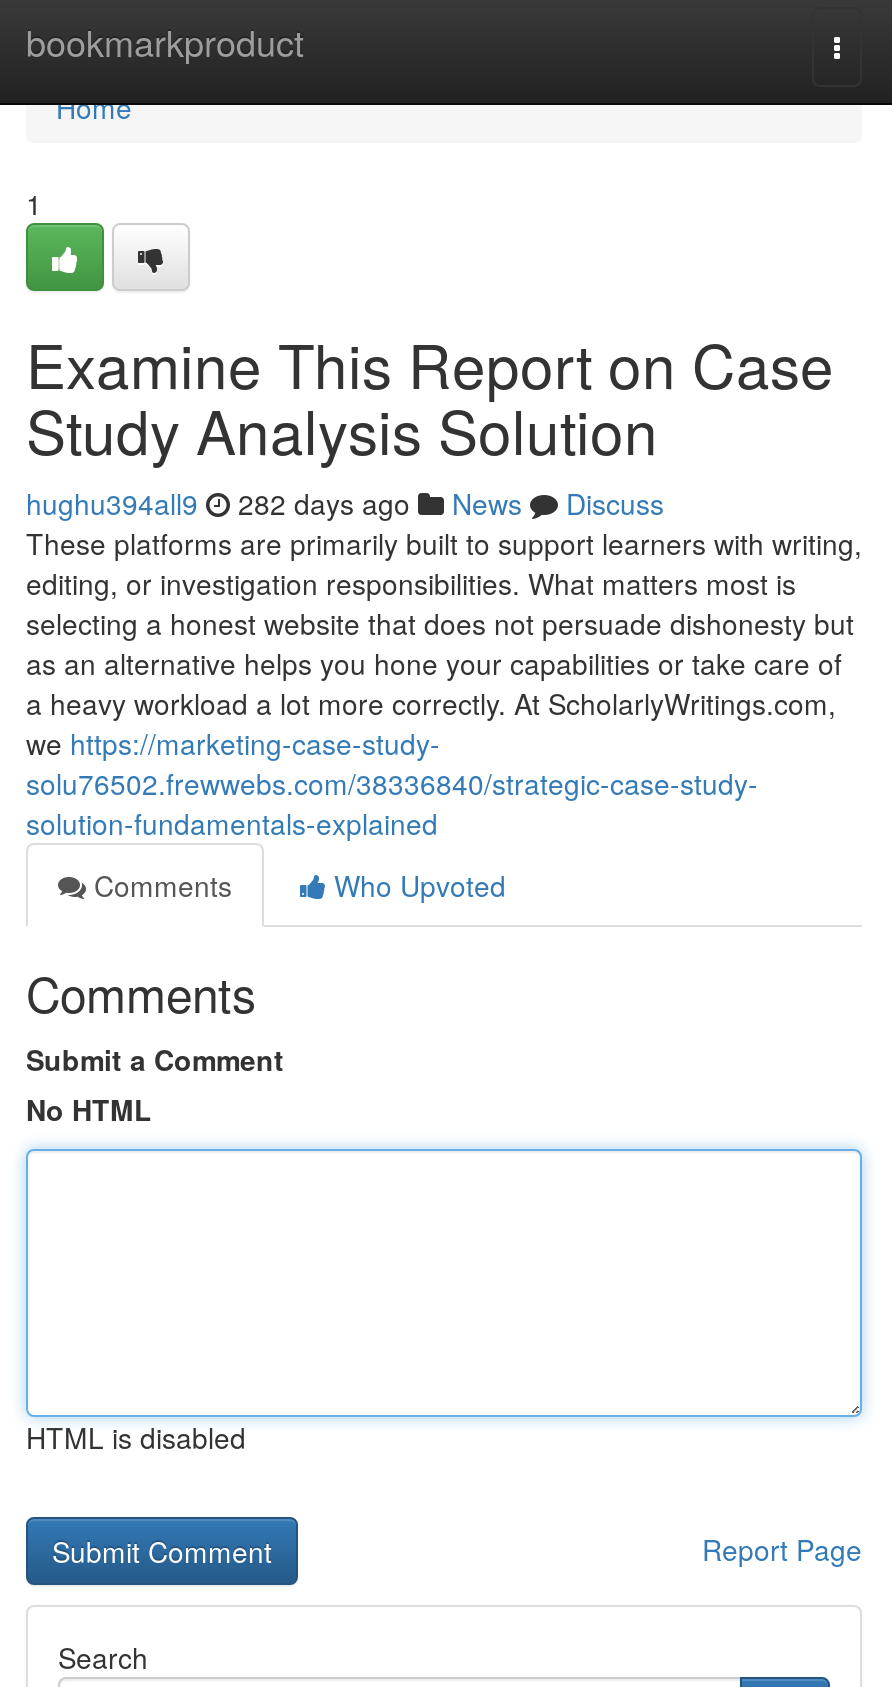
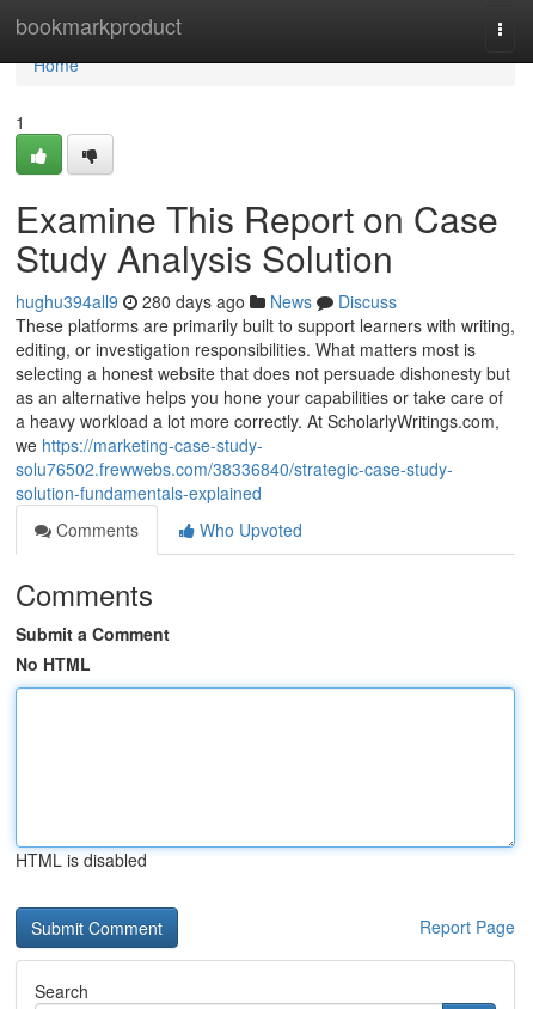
- hughu394all9 282 days ago News Discuss
+ hughu394all9 280 days ago News Discuss
